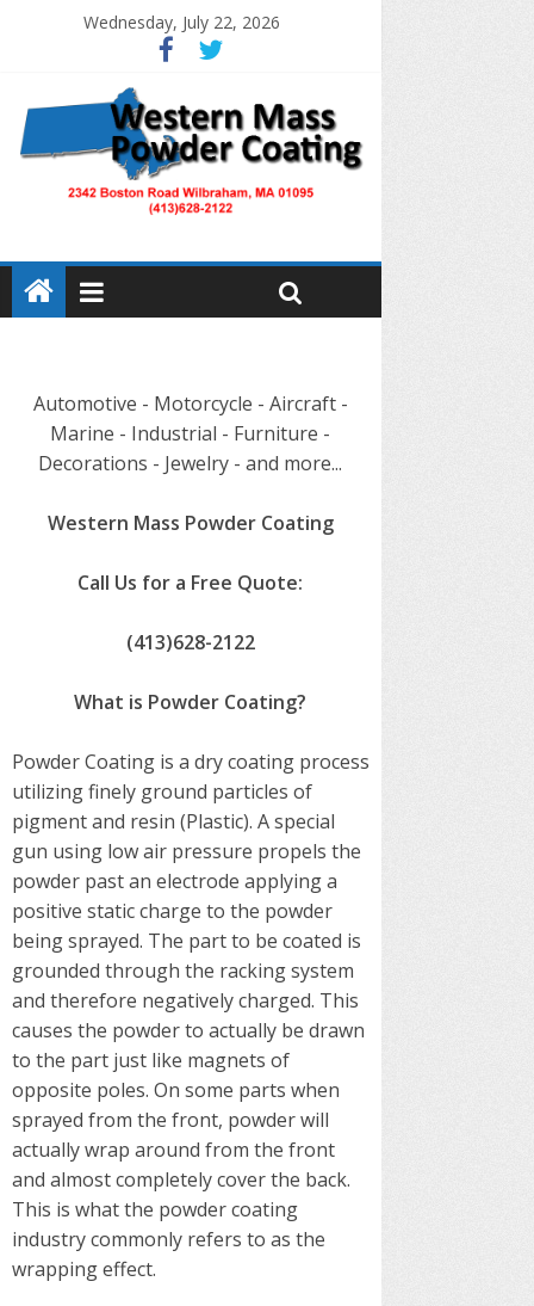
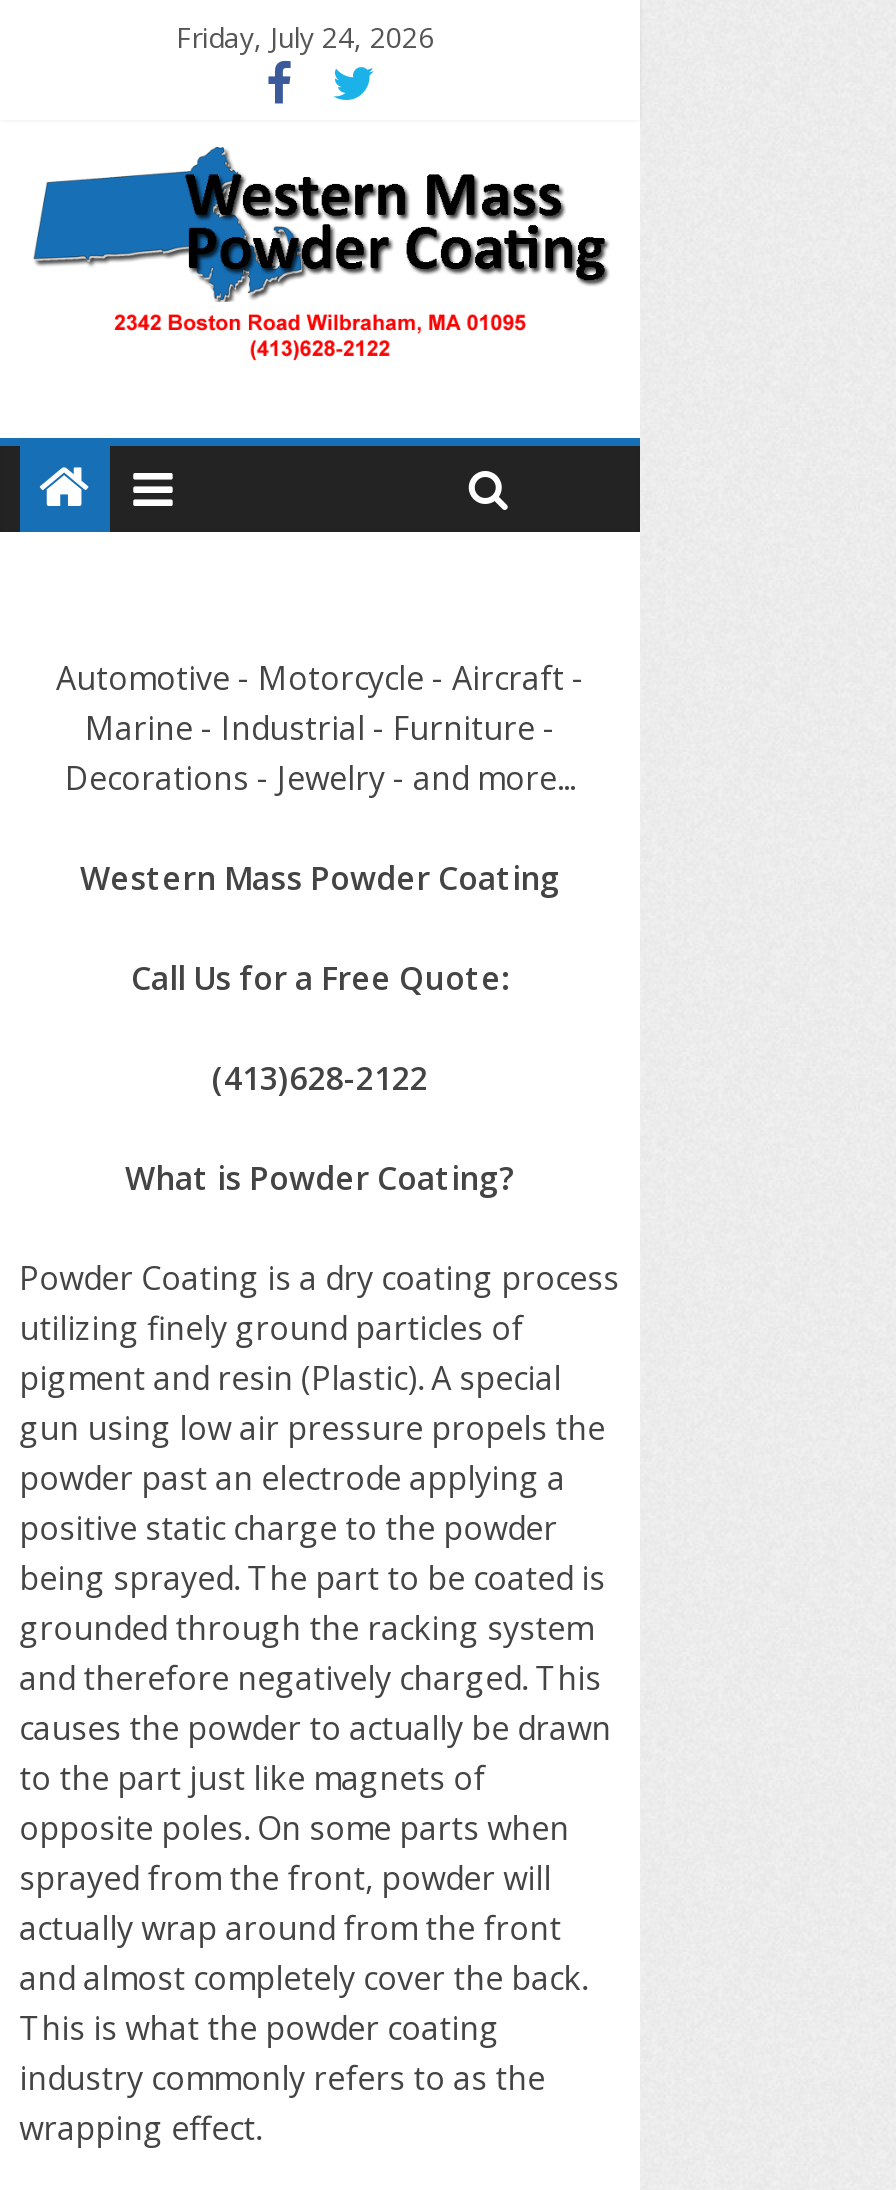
- Wednesday, July 22, 2026
+ Friday, July 24, 2026
